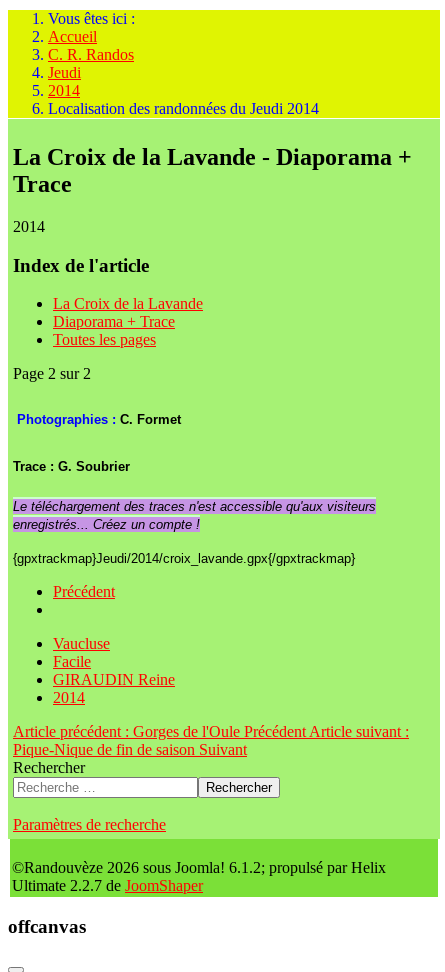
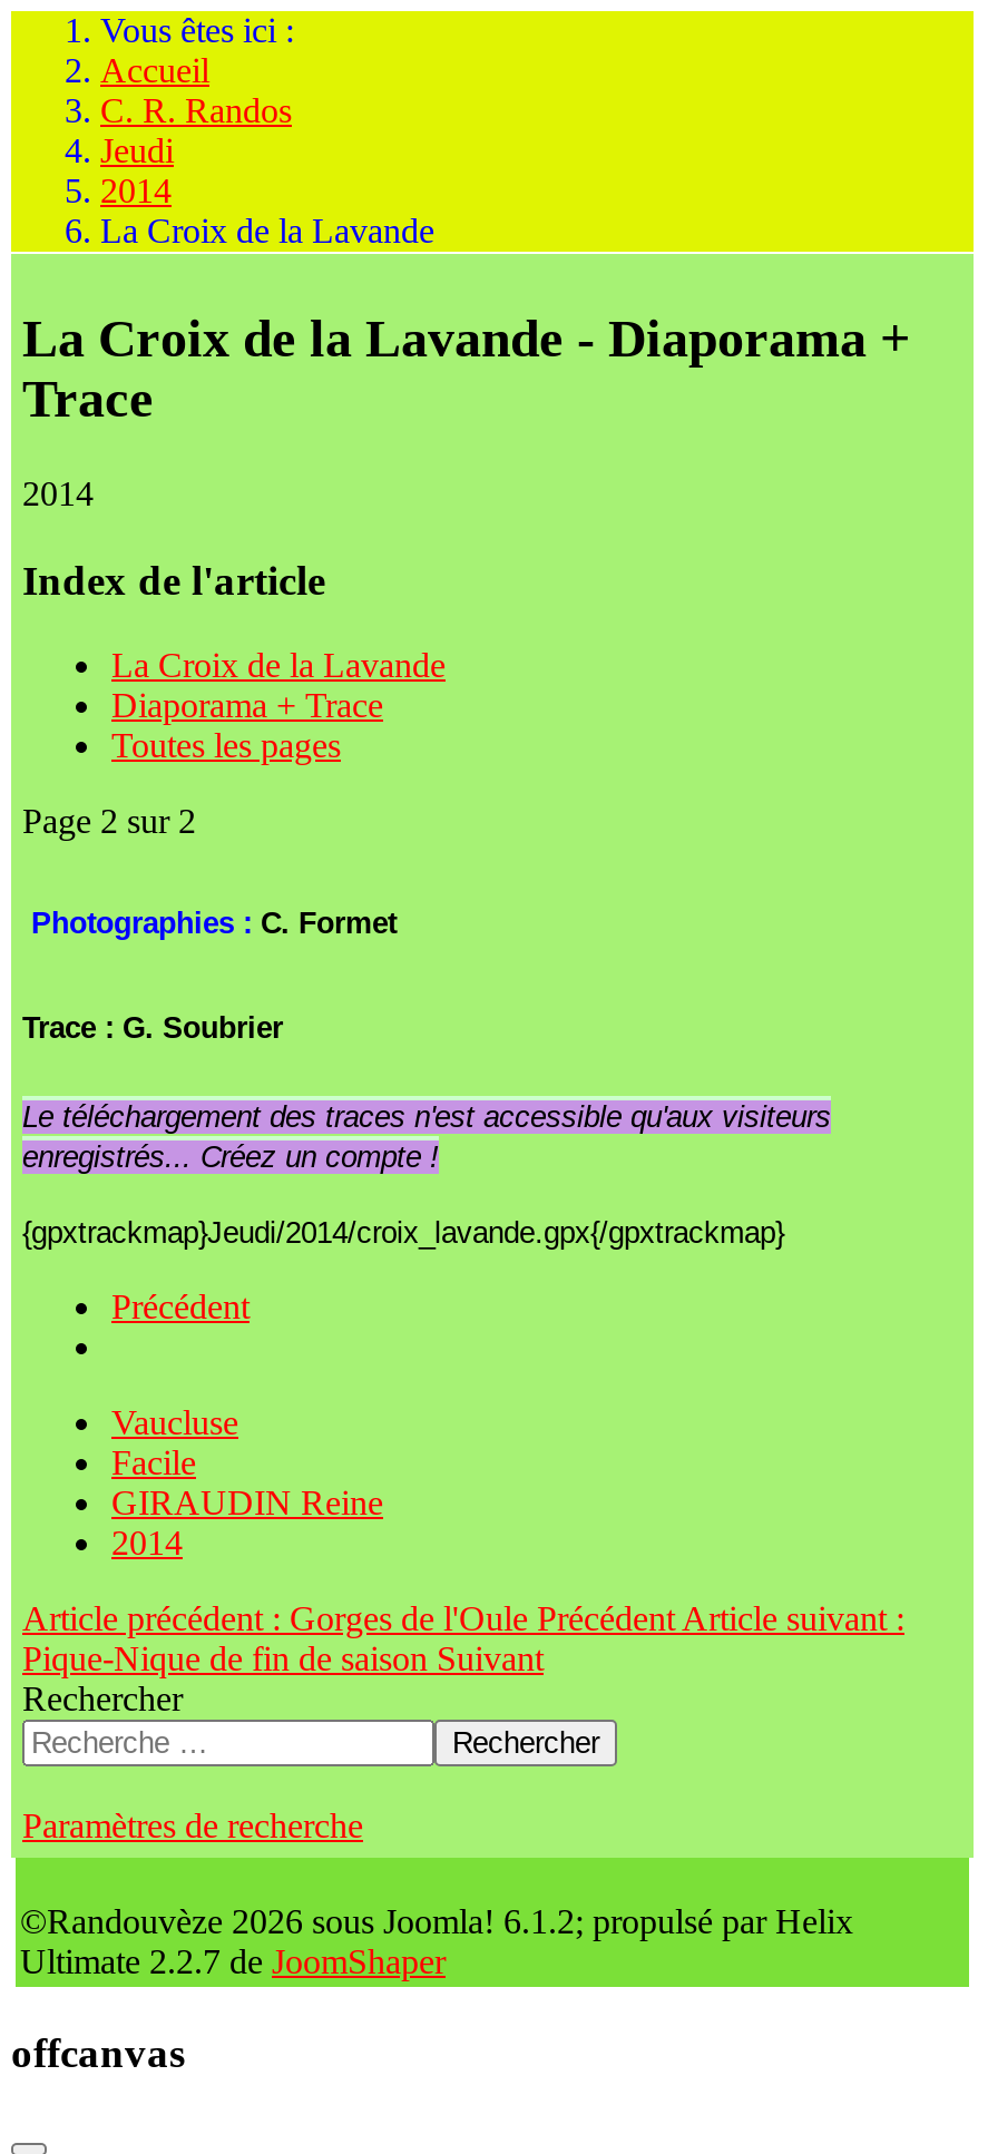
- Localisation des randonnées du Jeudi 2014
+ La Croix de la Lavande
